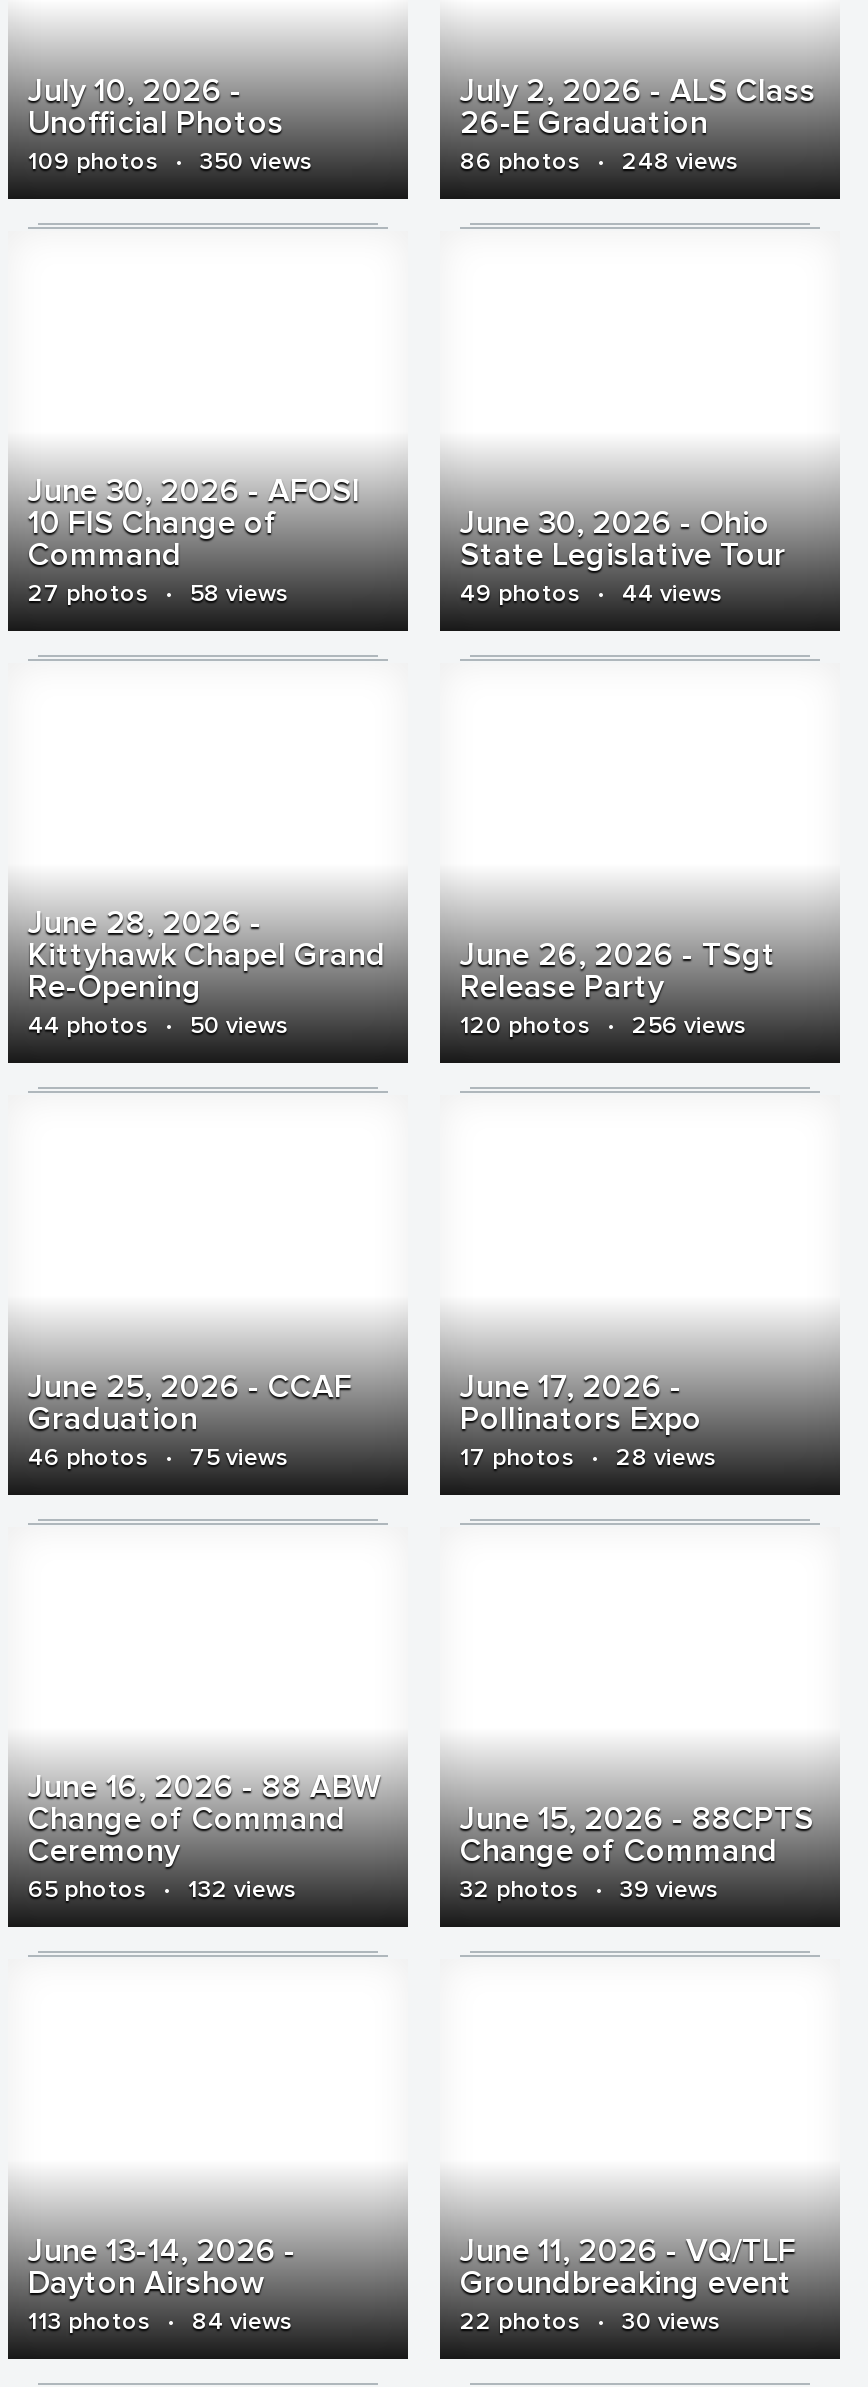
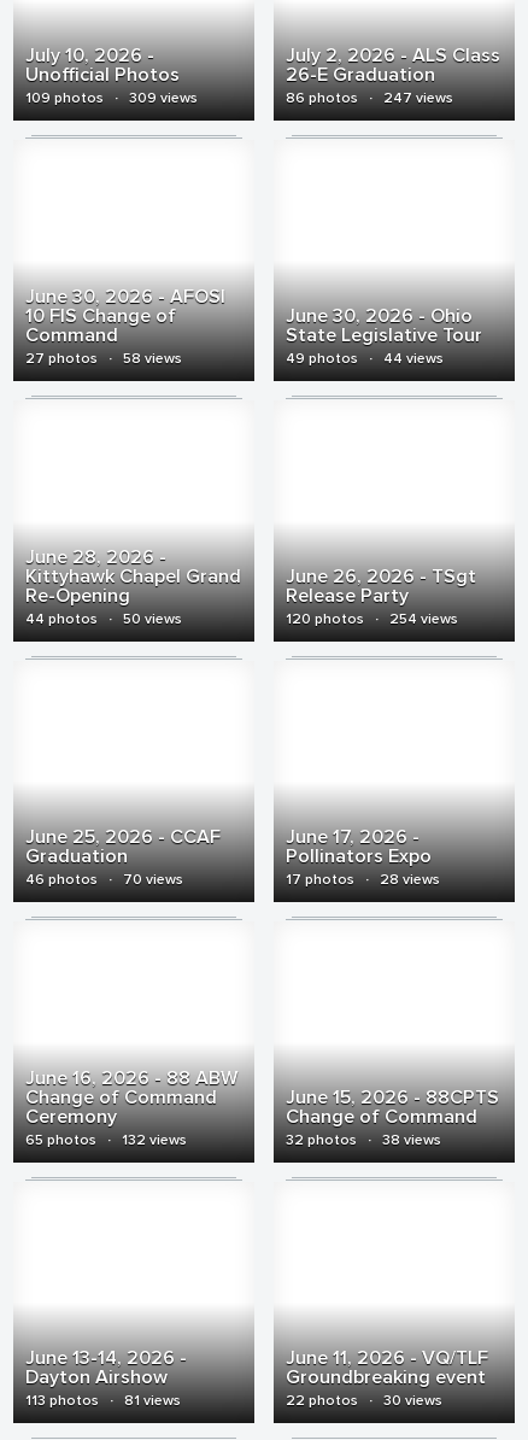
- 109 photos · 350 views
+ 109 photos · 309 views

- 86 photos · 248 views
+ 86 photos · 247 views

- 120 photos · 256 views
+ 120 photos · 254 views

- 46 photos · 75 views
+ 46 photos · 70 views

- 32 photos · 39 views
+ 32 photos · 38 views

- 113 photos · 84 views
+ 113 photos · 81 views
